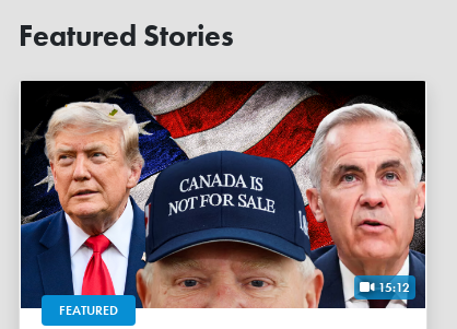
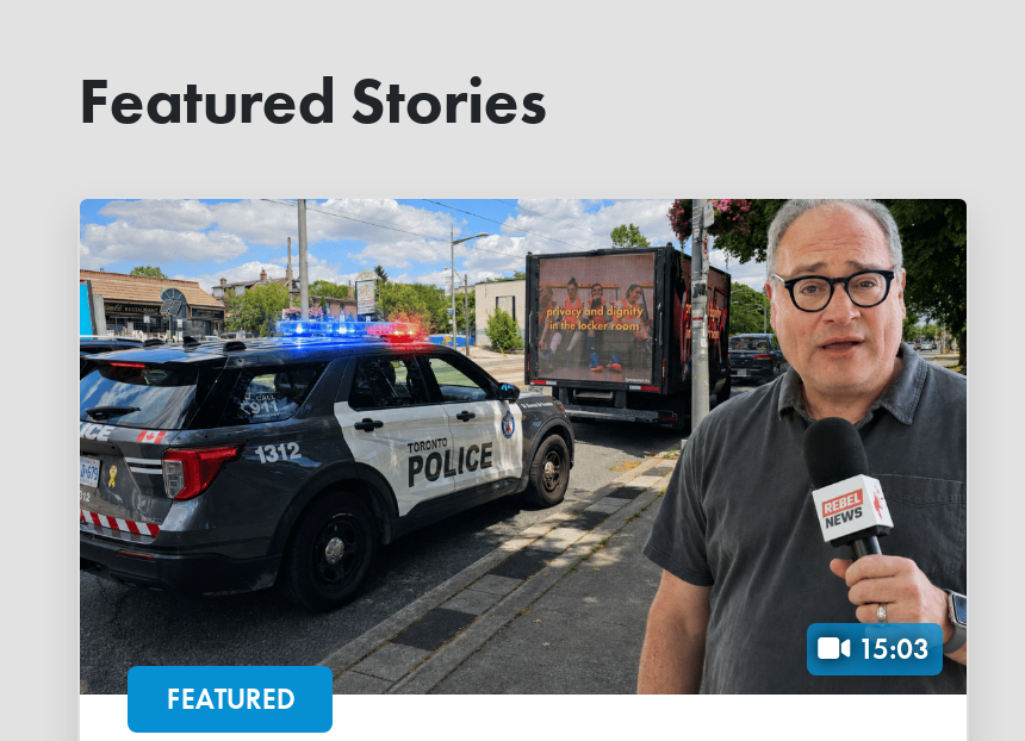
- [image]
- 15:12
+ [image]
+ 15:03
